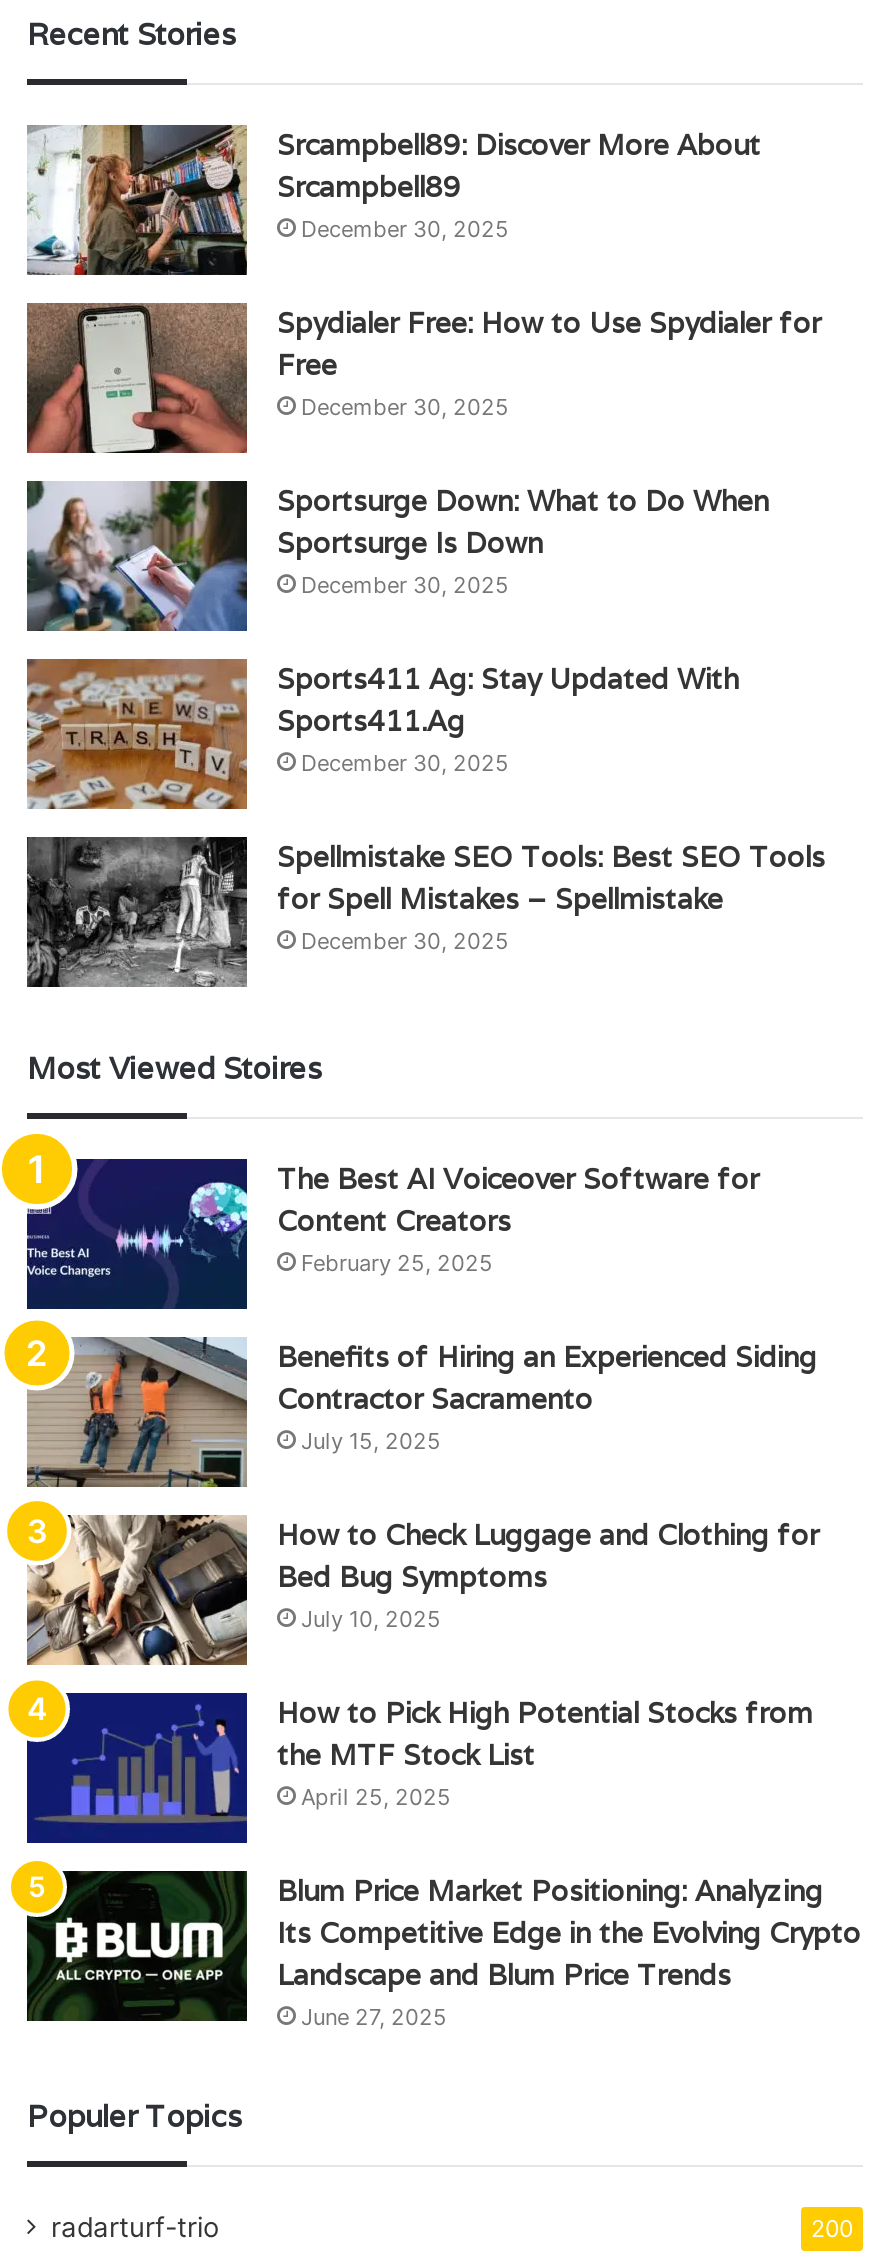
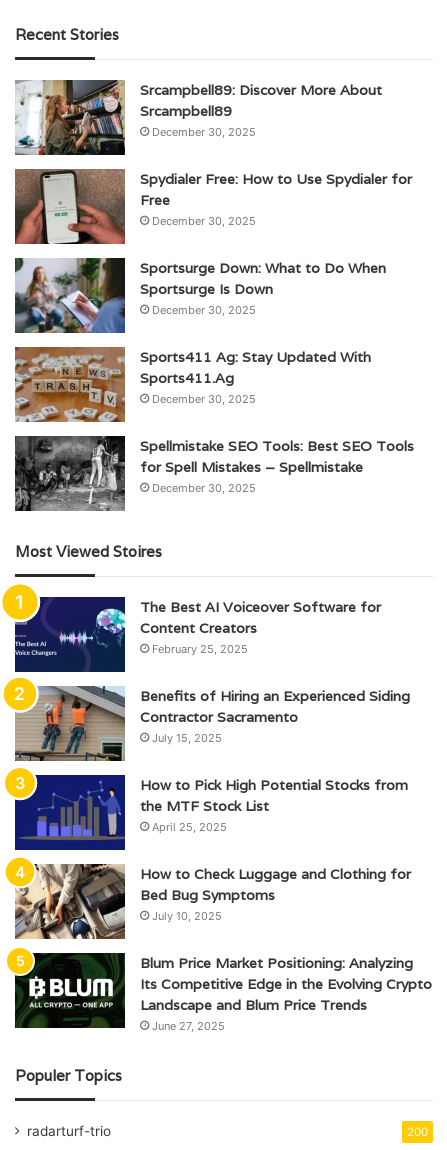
moved down: [image] | How to Check Luggage and Clothing for | Bed Bug Symptoms | July 10, 2025

moved up: [image] | How to Pick High Potential Stocks from | the MTF Stock List | April 25, 2025
